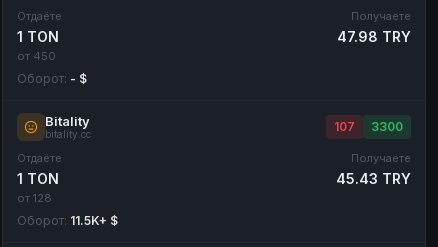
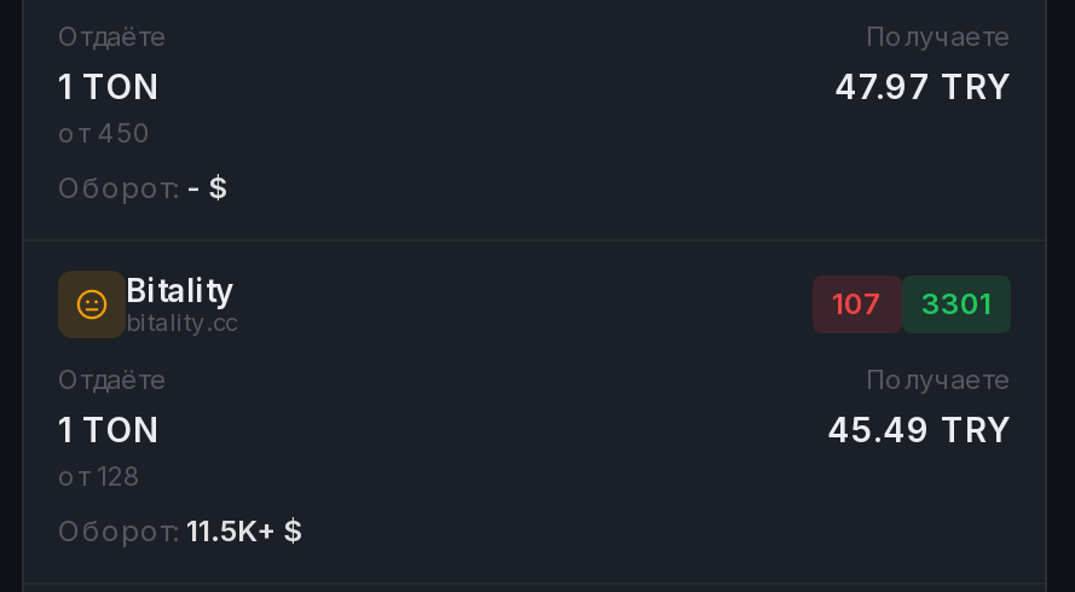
- 47.98 TRY
+ 47.97 TRY

- 107 3300
+ 107 3301

- 45.43 TRY
+ 45.49 TRY
